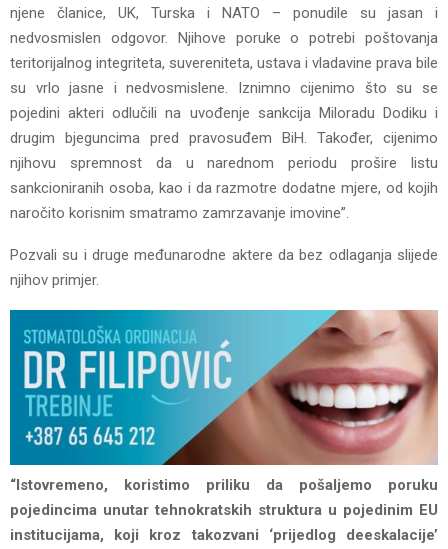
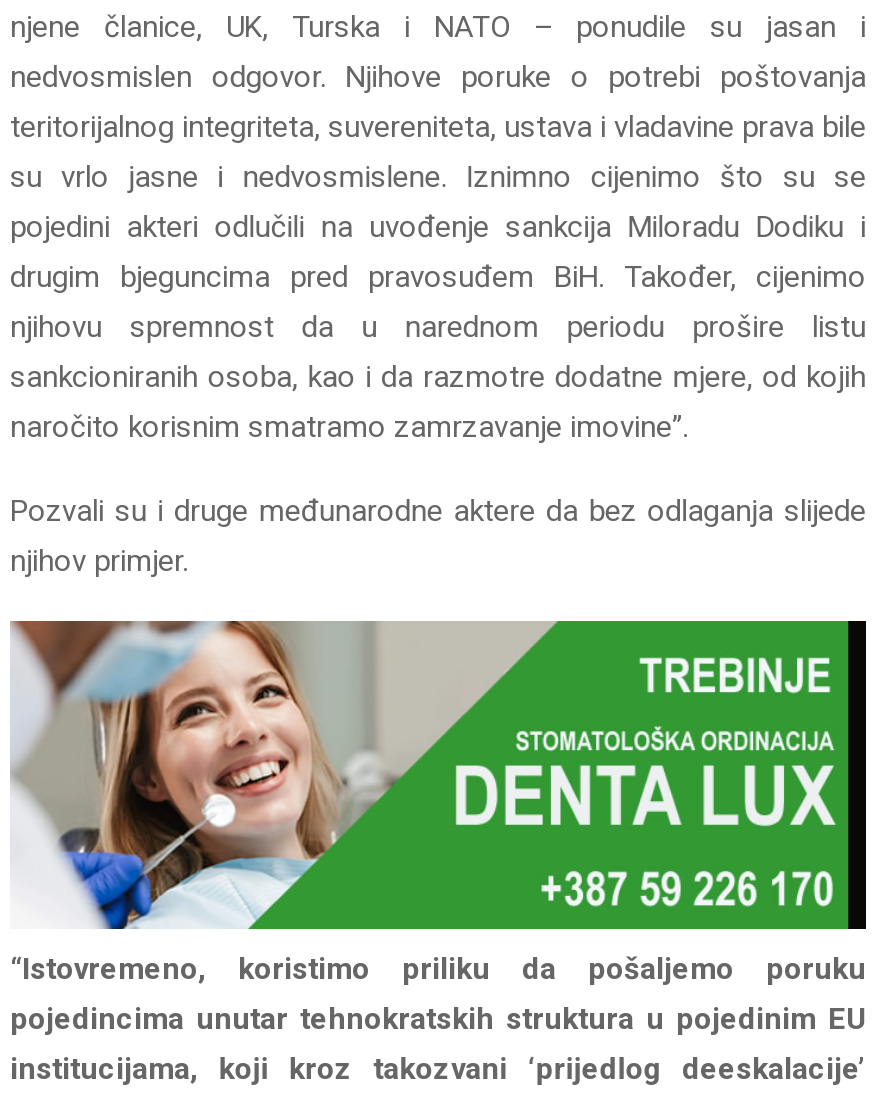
- [image]
+ [image]
